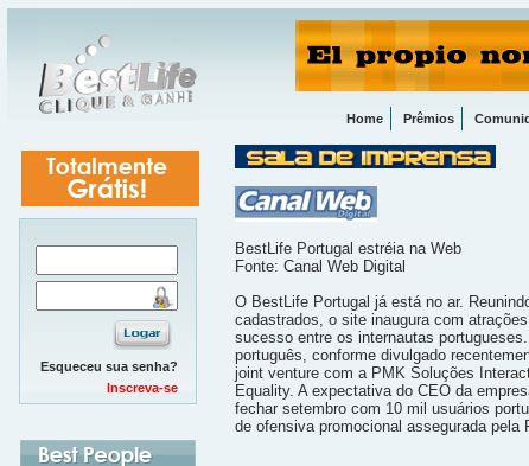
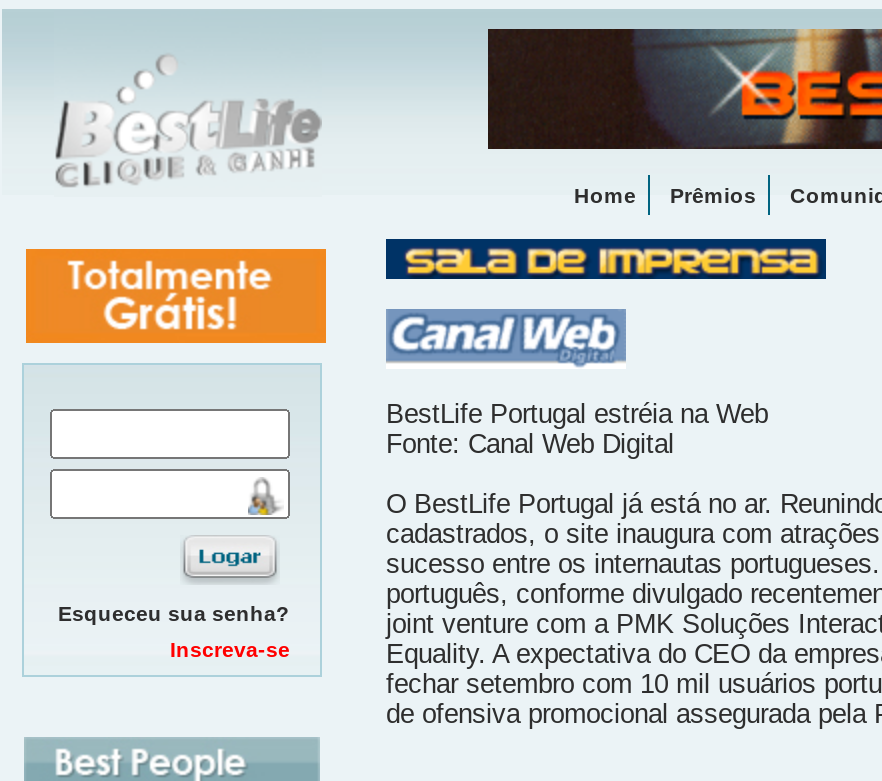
- [image]
+ [image]
